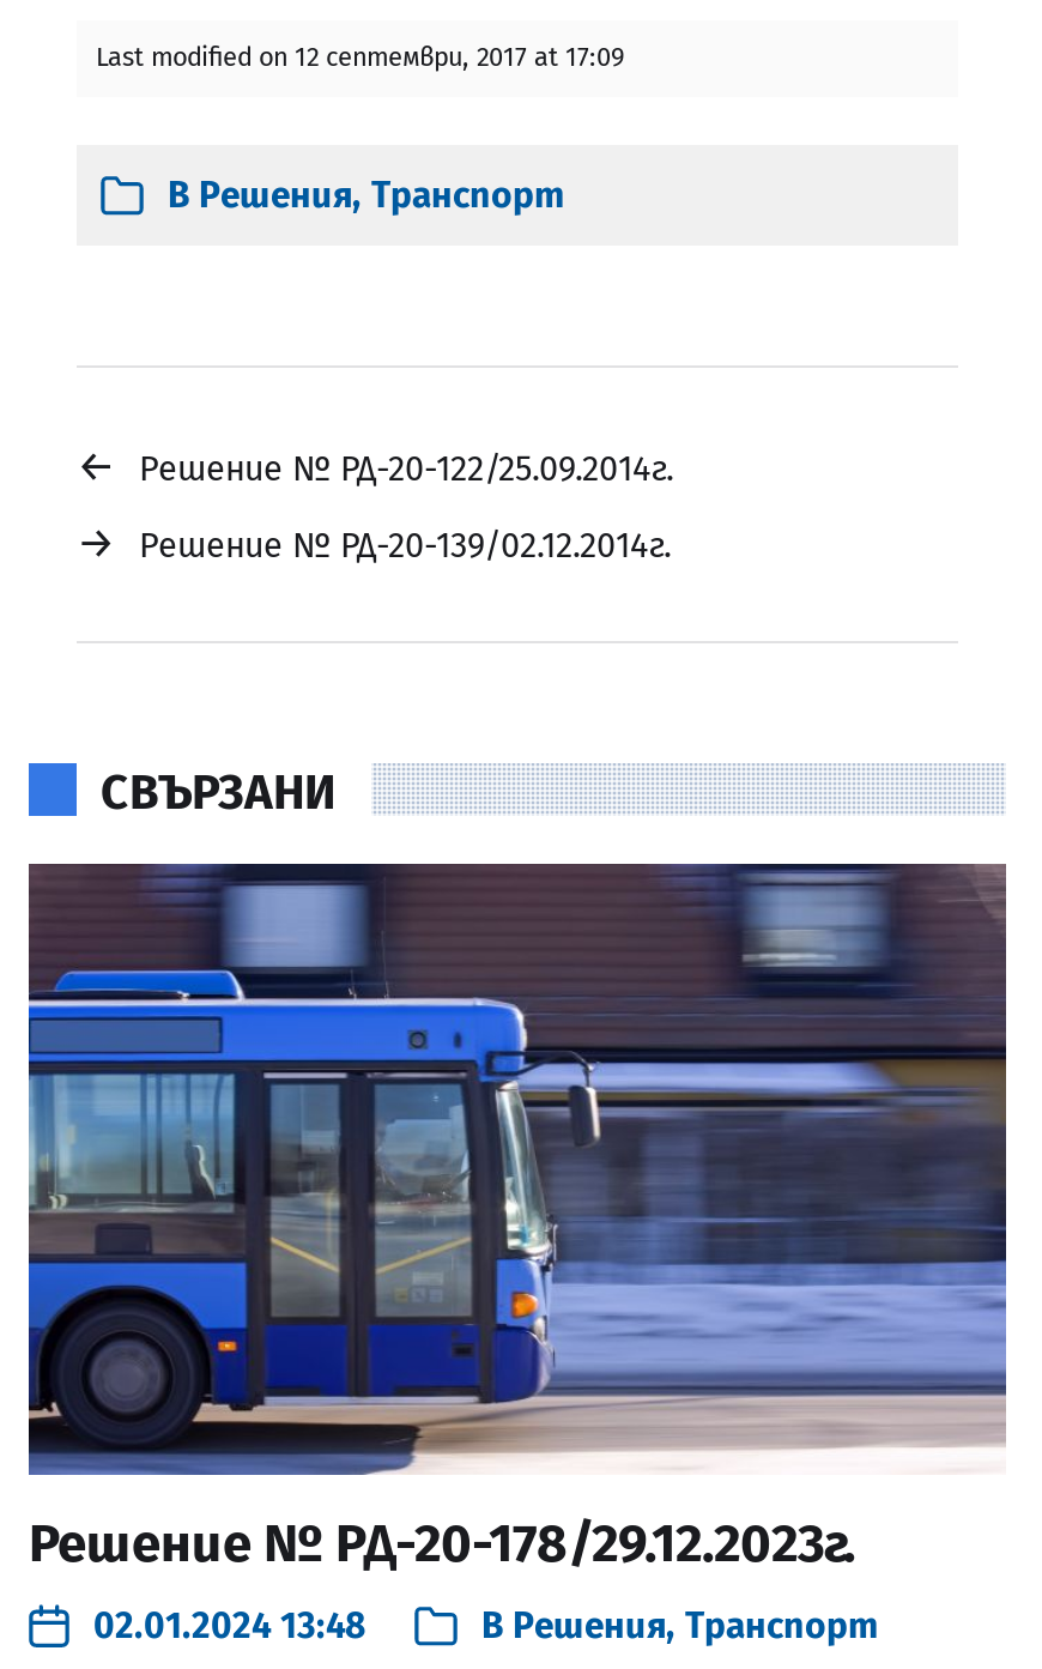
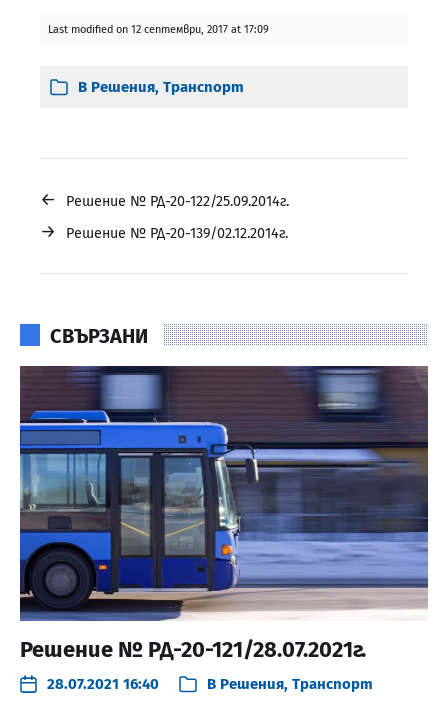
- Решение № РД-20-178/29.12.2023г.
+ Решение № РД-20-121/28.07.2021г.

- 02.01.2024 13:48
+ 28.07.2021 16:40
